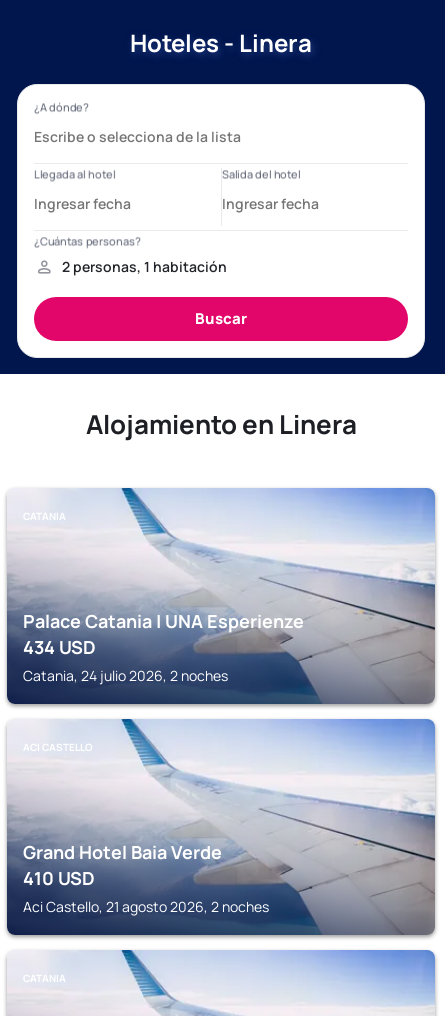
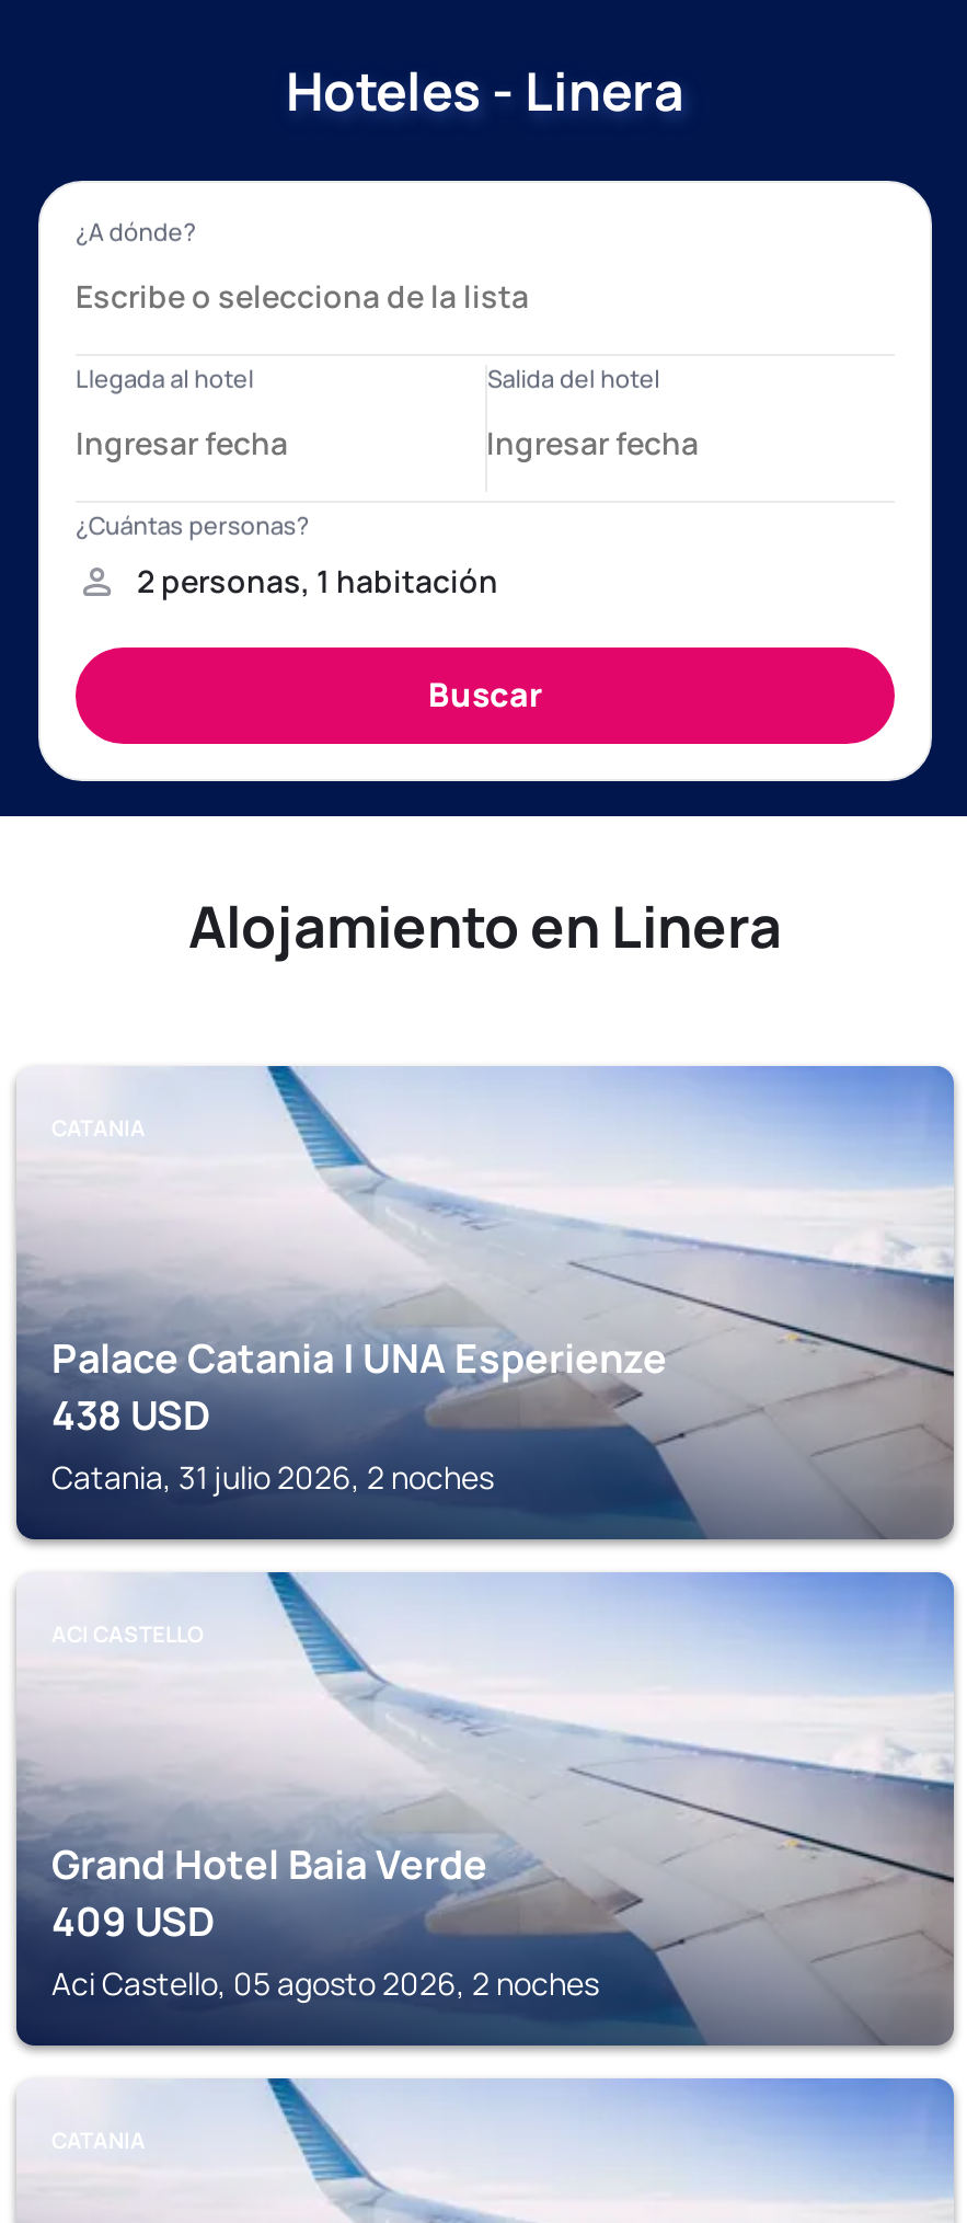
- 434 USD
+ 438 USD

- Catania, 24 julio 2026, 2 noches
+ Catania, 31 julio 2026, 2 noches

- 410 USD
+ 409 USD

- Aci Castello, 21 agosto 2026, 2 noches
+ Aci Castello, 05 agosto 2026, 2 noches
